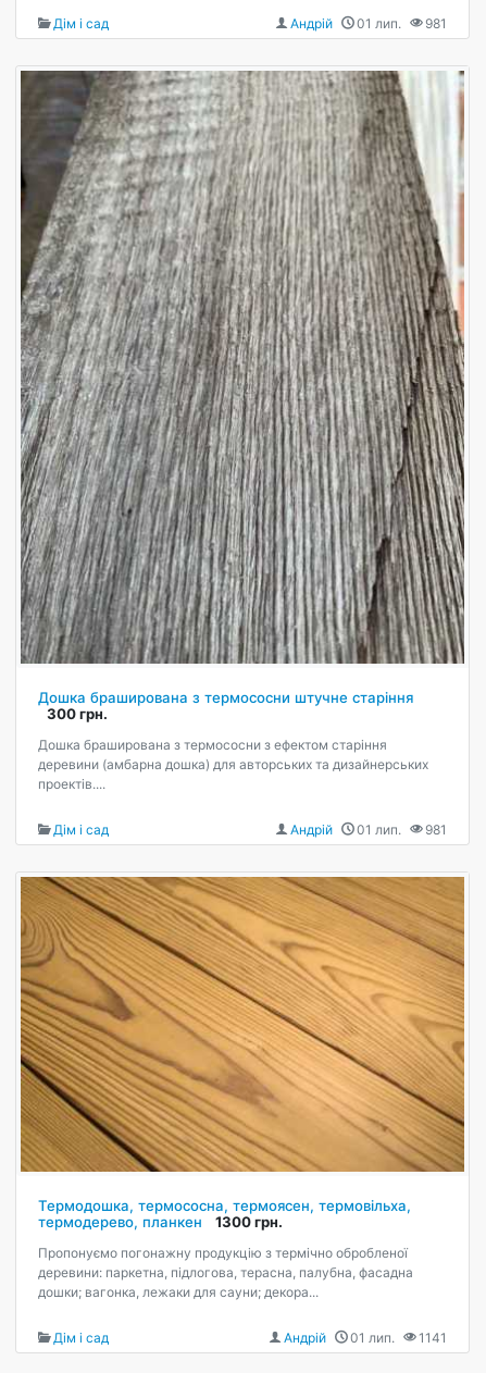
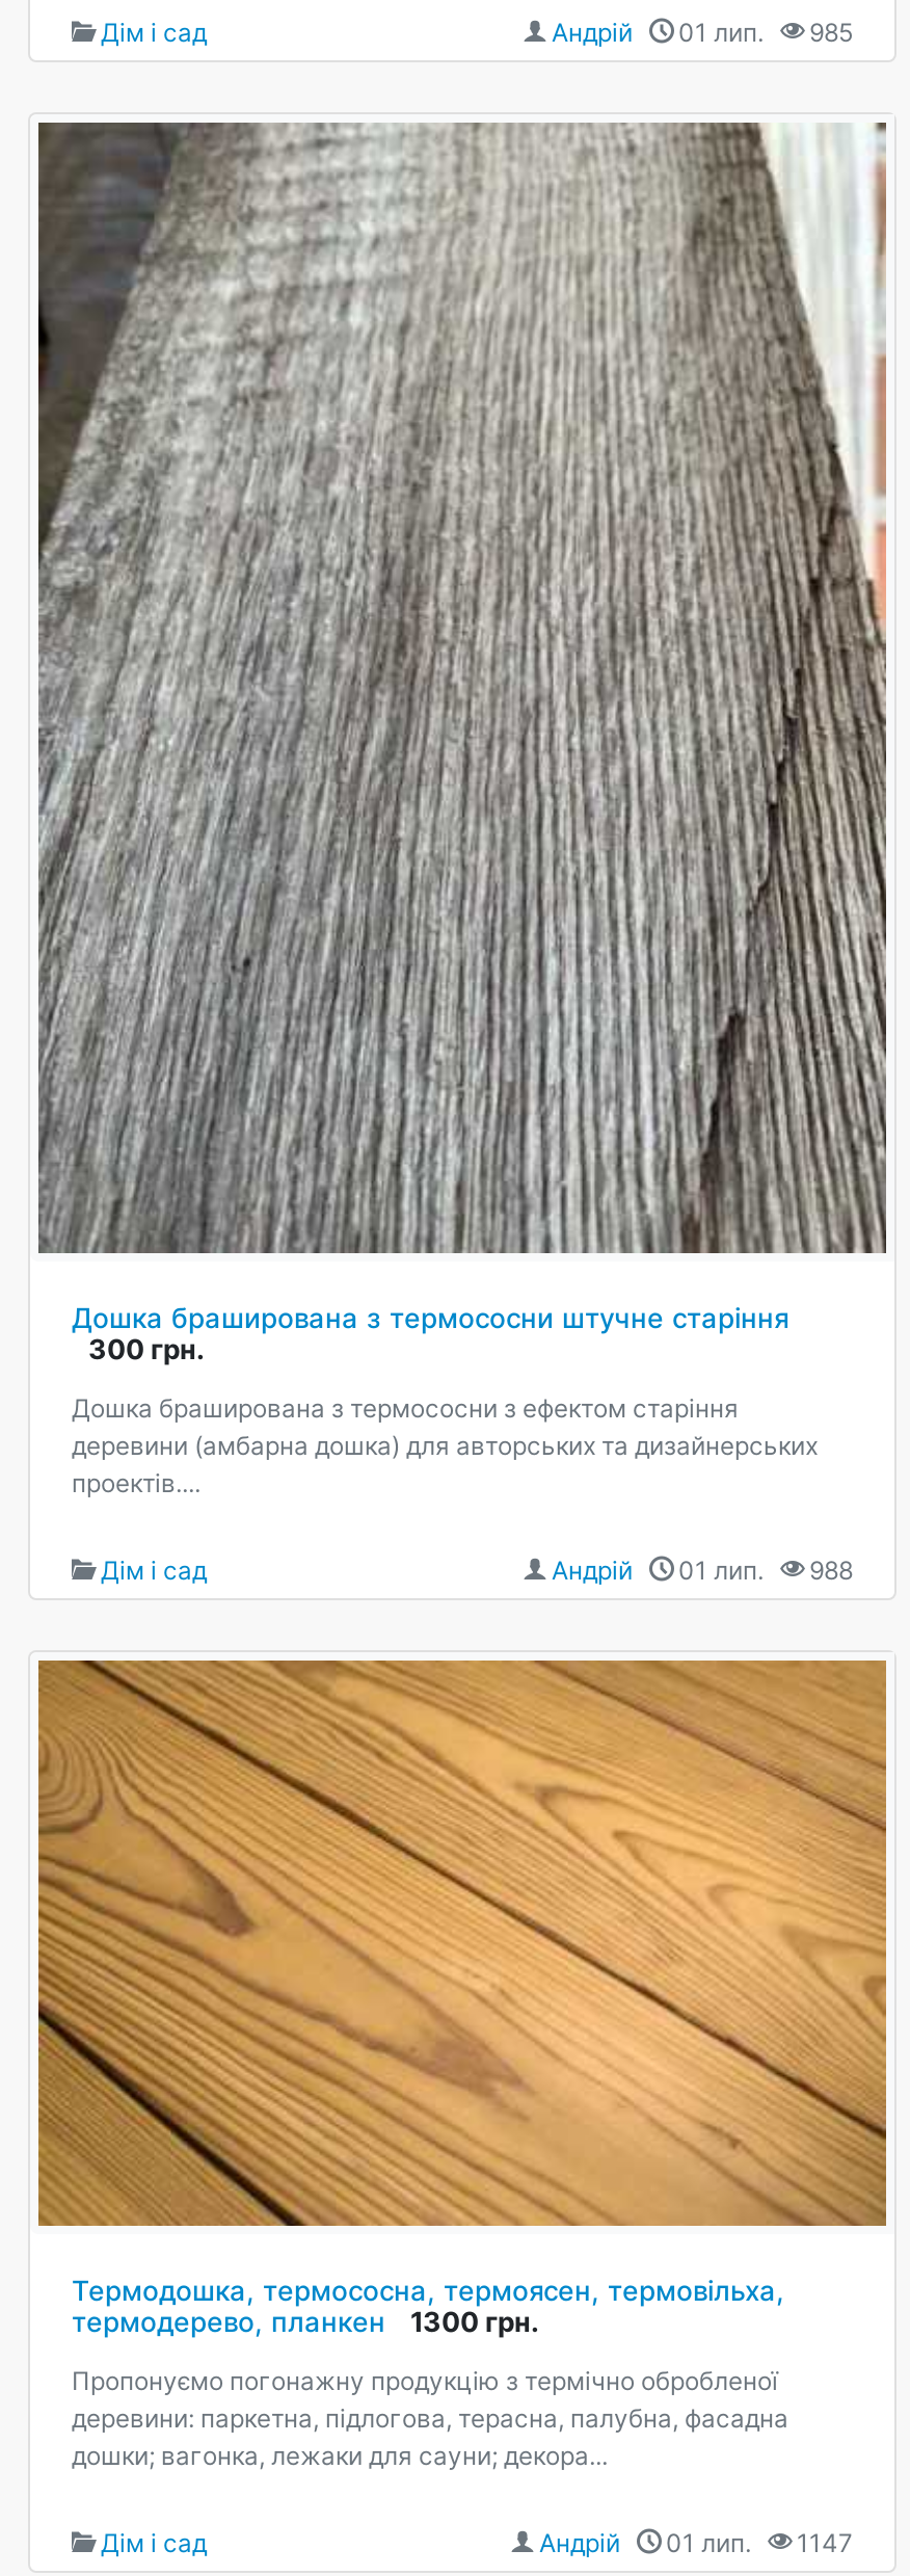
- Андрій 01 лип. 981
+ Андрій 01 лип. 985

- Андрій 01 лип. 981
+ Андрій 01 лип. 988

- Андрій 01 лип. 1141
+ Андрій 01 лип. 1147
